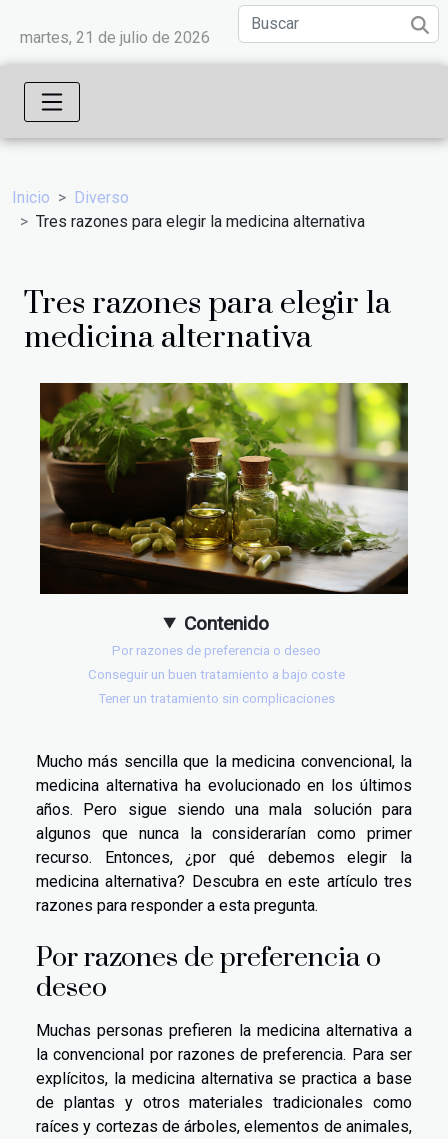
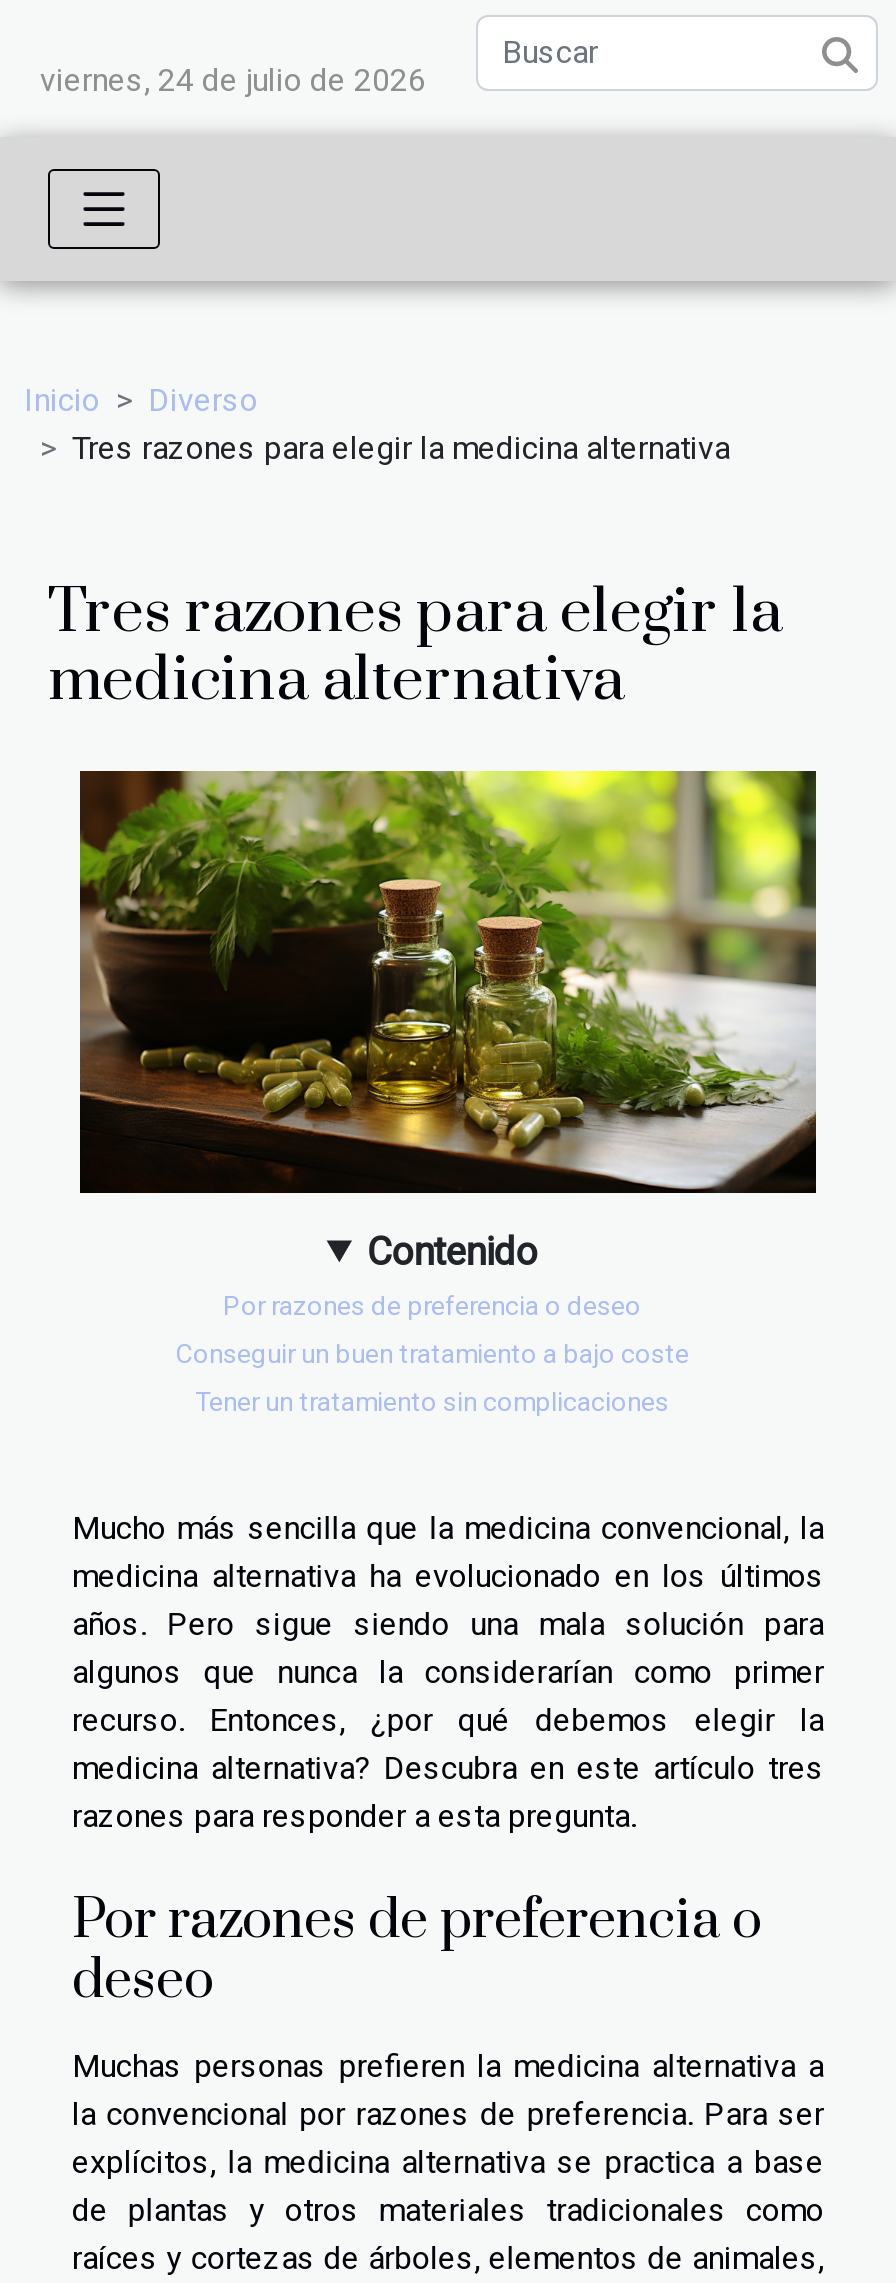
- martes, 21 de julio de 2026
+ viernes, 24 de julio de 2026
